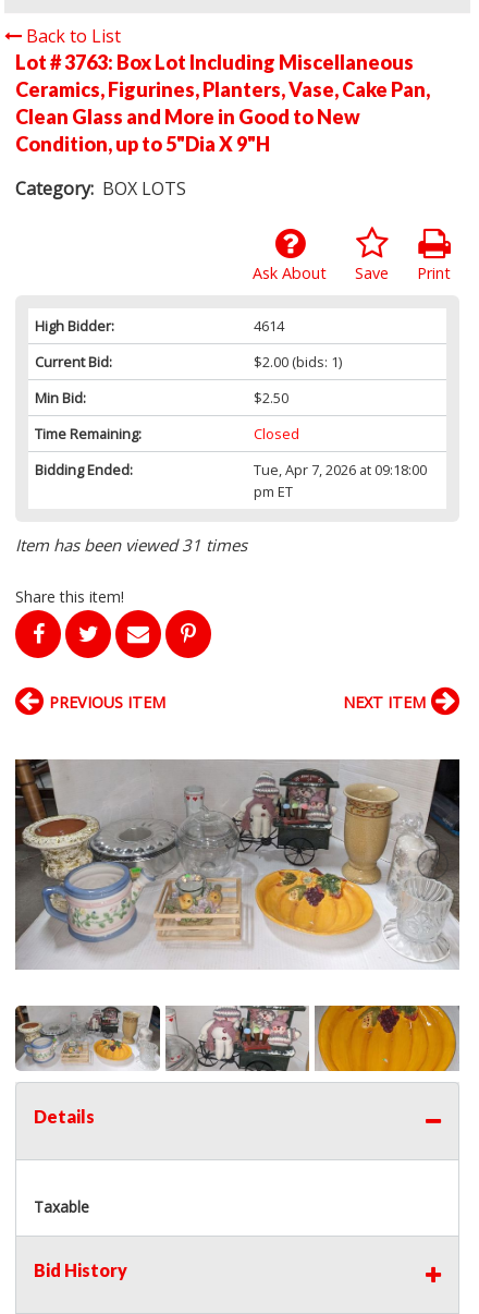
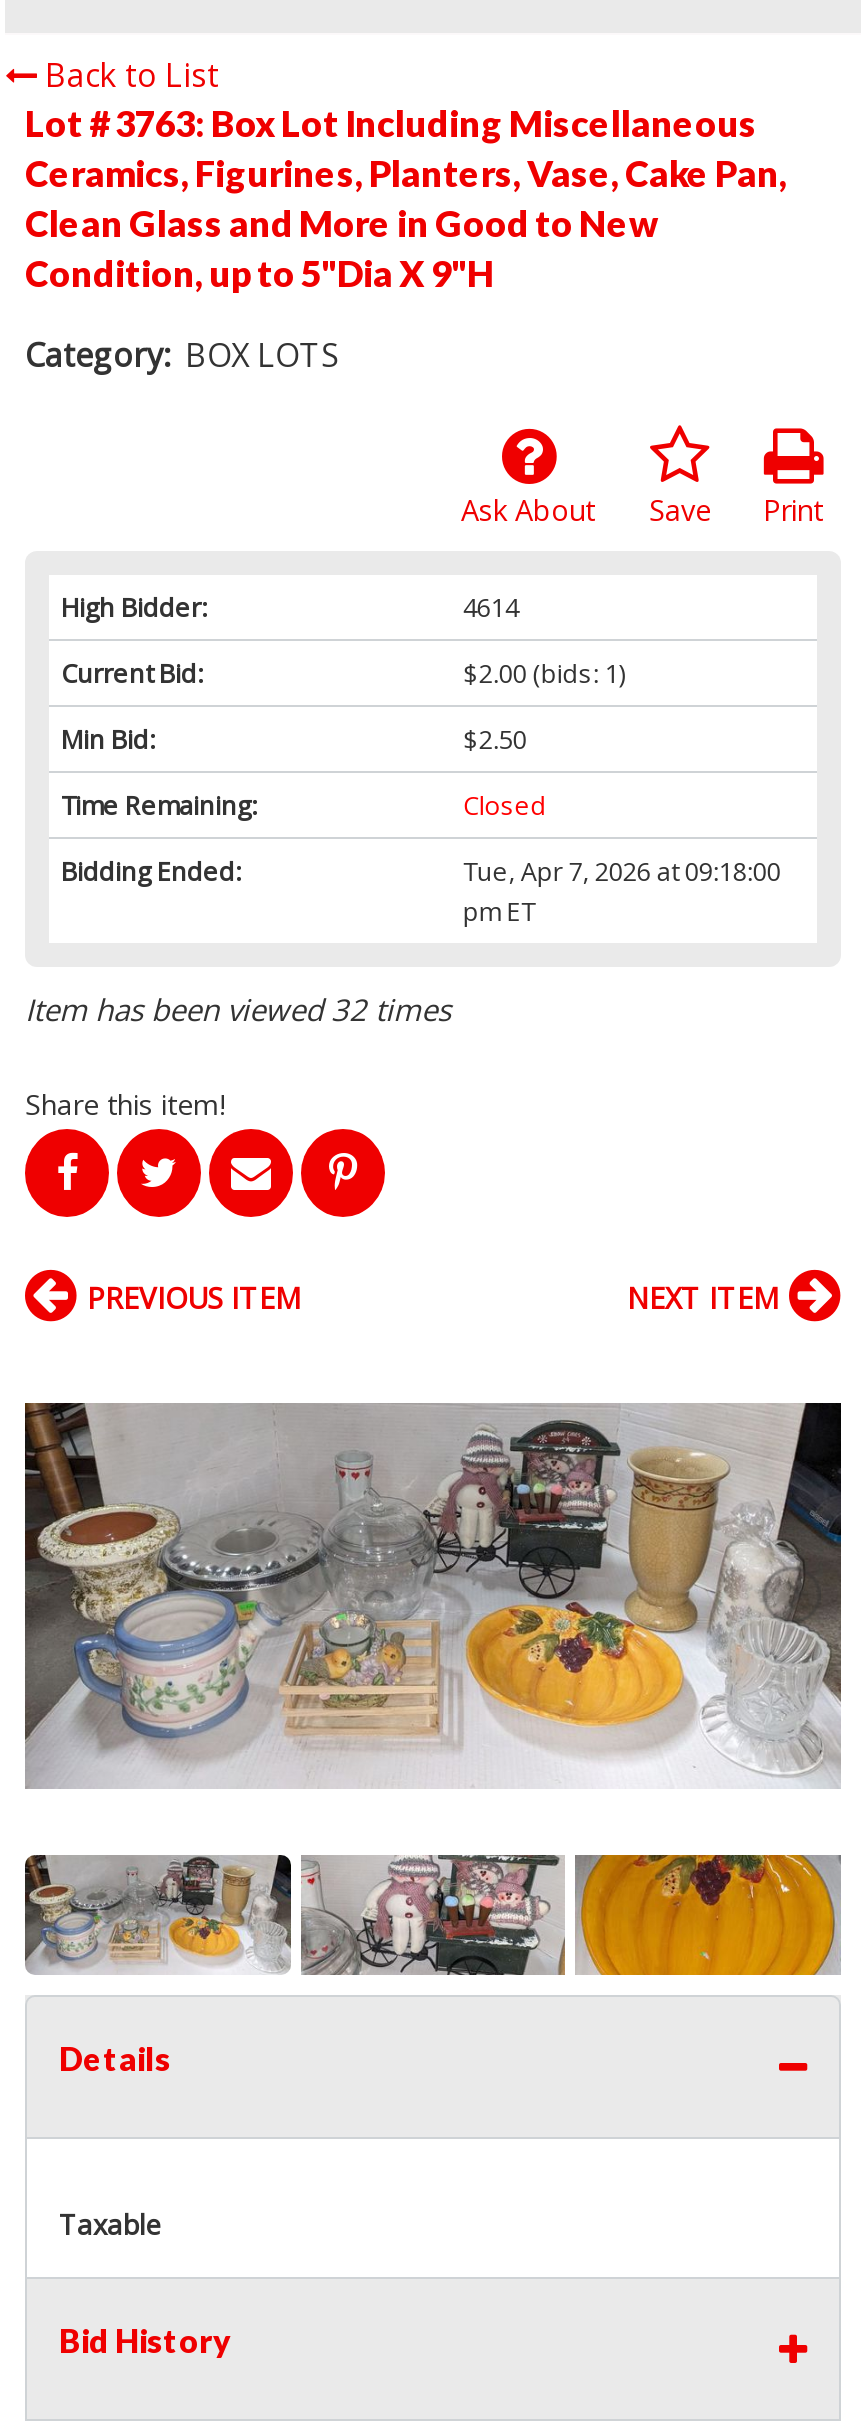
- Item has been viewed 31 times
+ Item has been viewed 32 times
